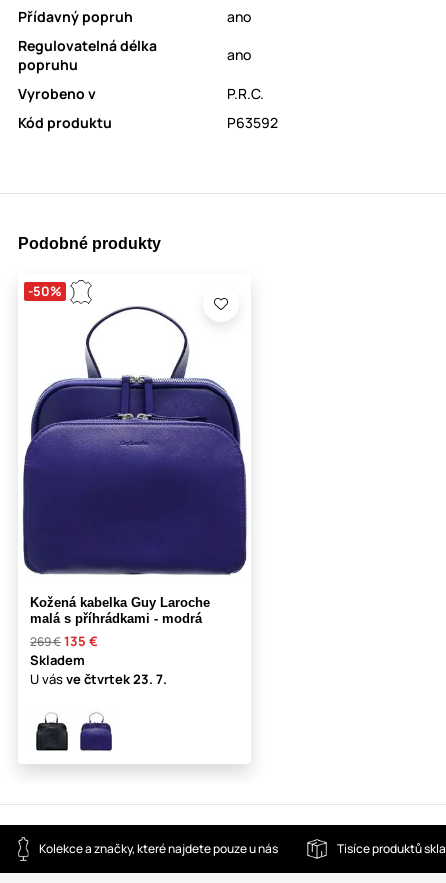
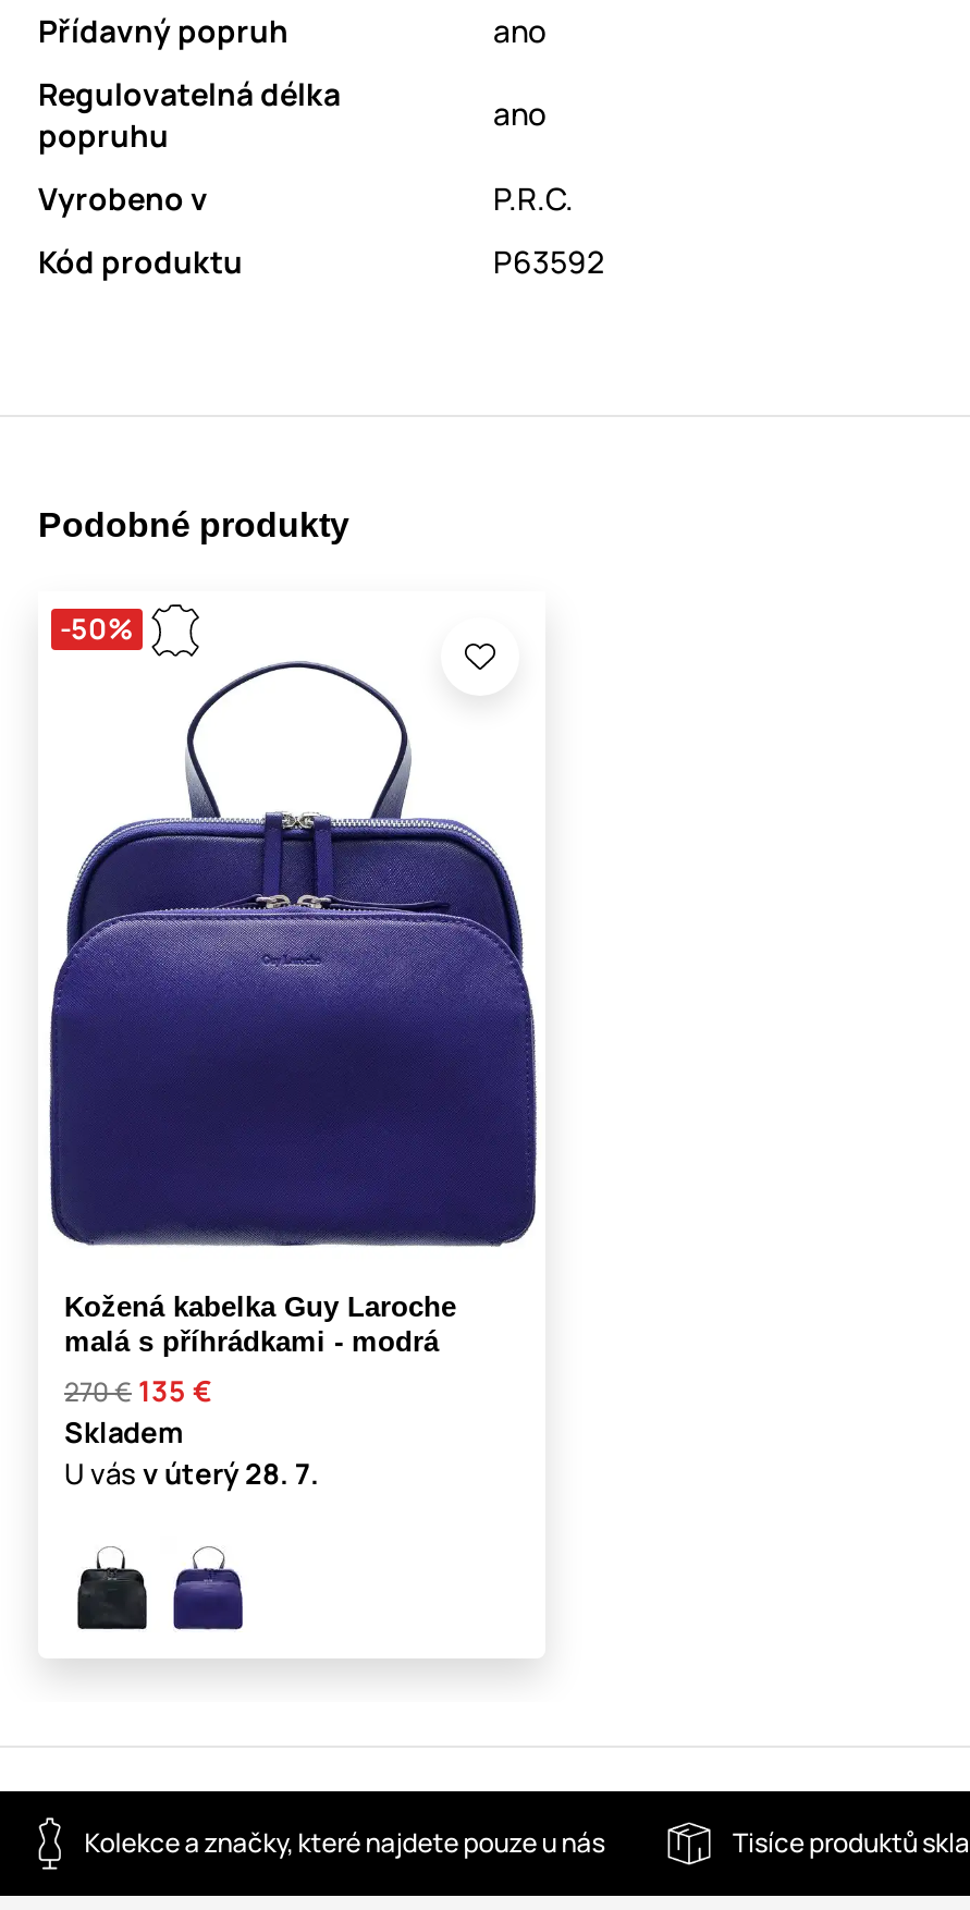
- 269 € 135 €
+ 270 € 135 €

- U vás ve čtvrtek 23. 7.
+ U vás v úterý 28. 7.
